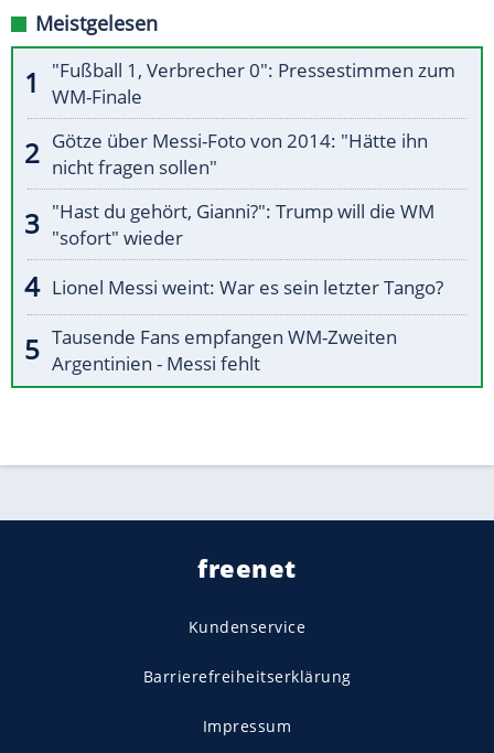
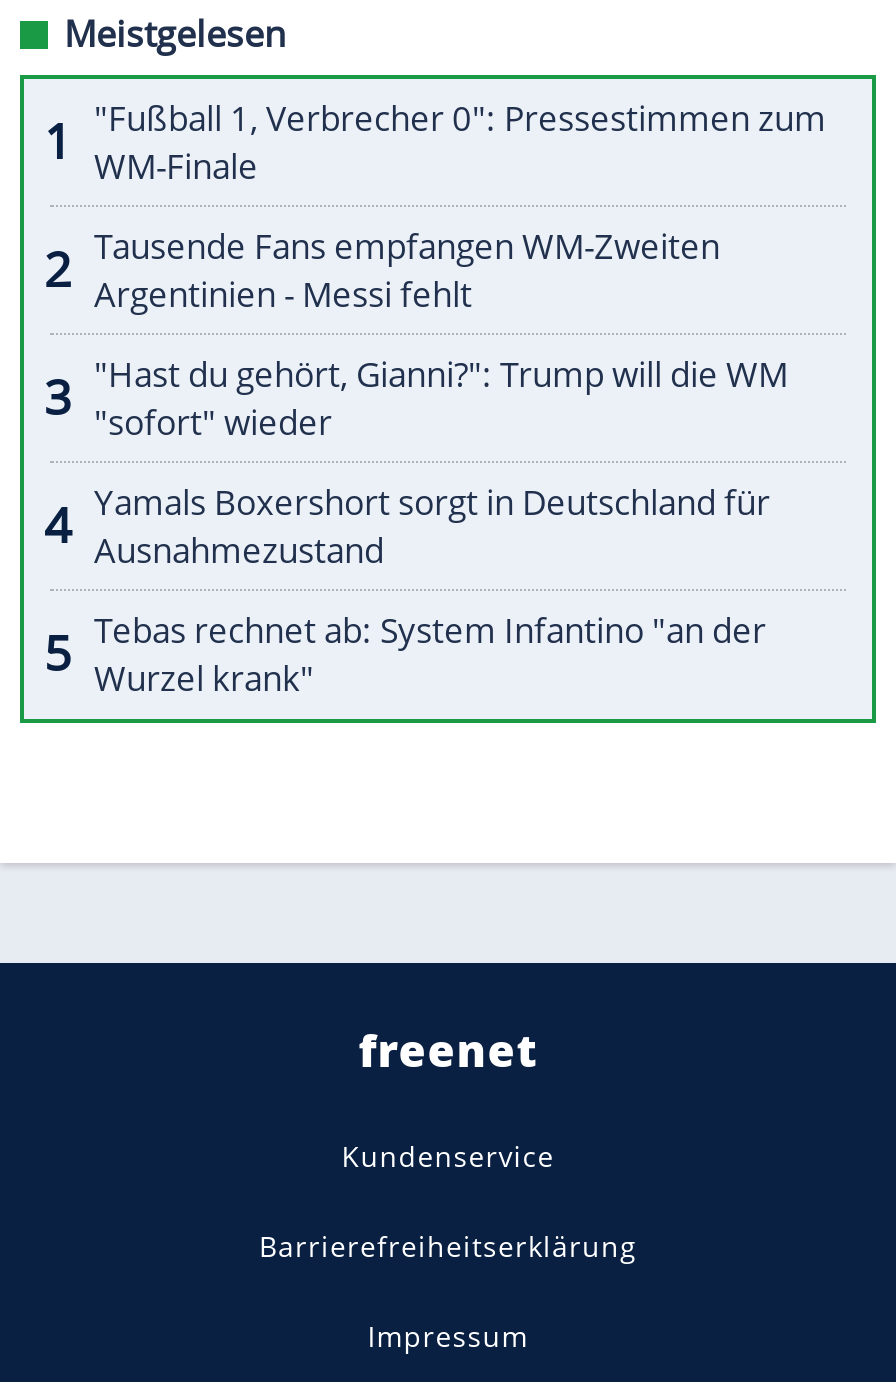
- Götze über Messi-Foto von 2014: "Hätte ihn
- nicht fragen sollen"

+ Tebas rechnet ab: System Infantino "an der
+ Wurzel krank"

- Lionel Messi weint: War es sein letzter Tango?
+ Yamals Boxershort sorgt in Deutschland für
+ Ausnahmezustand

moved up: Tausende Fans empfangen WM-Zweiten | Argentinien - Messi fehlt
